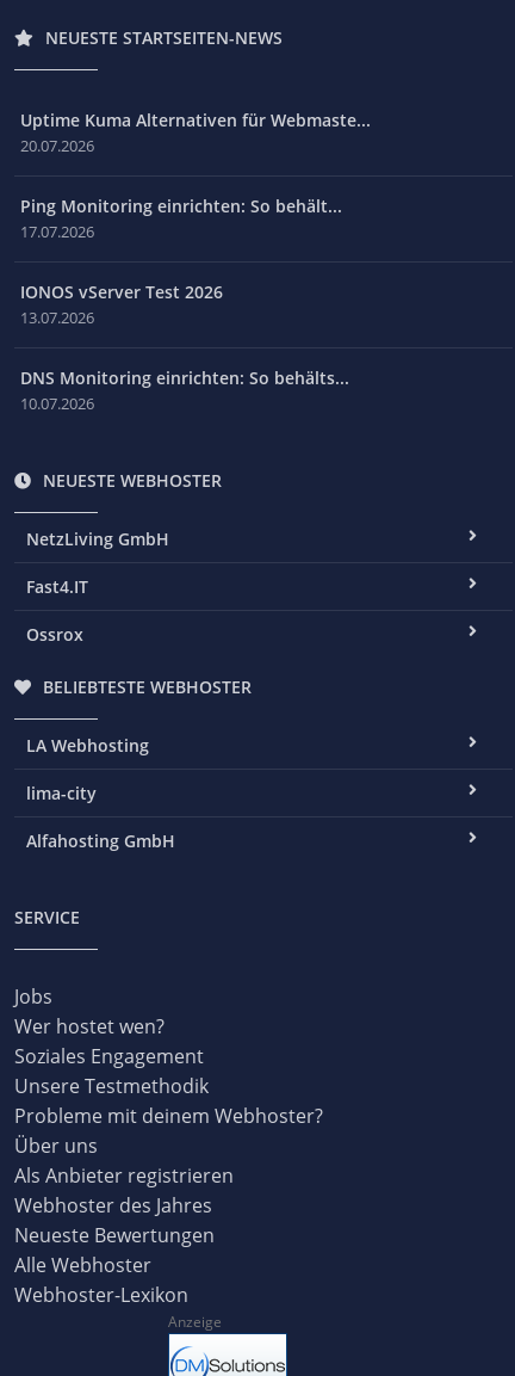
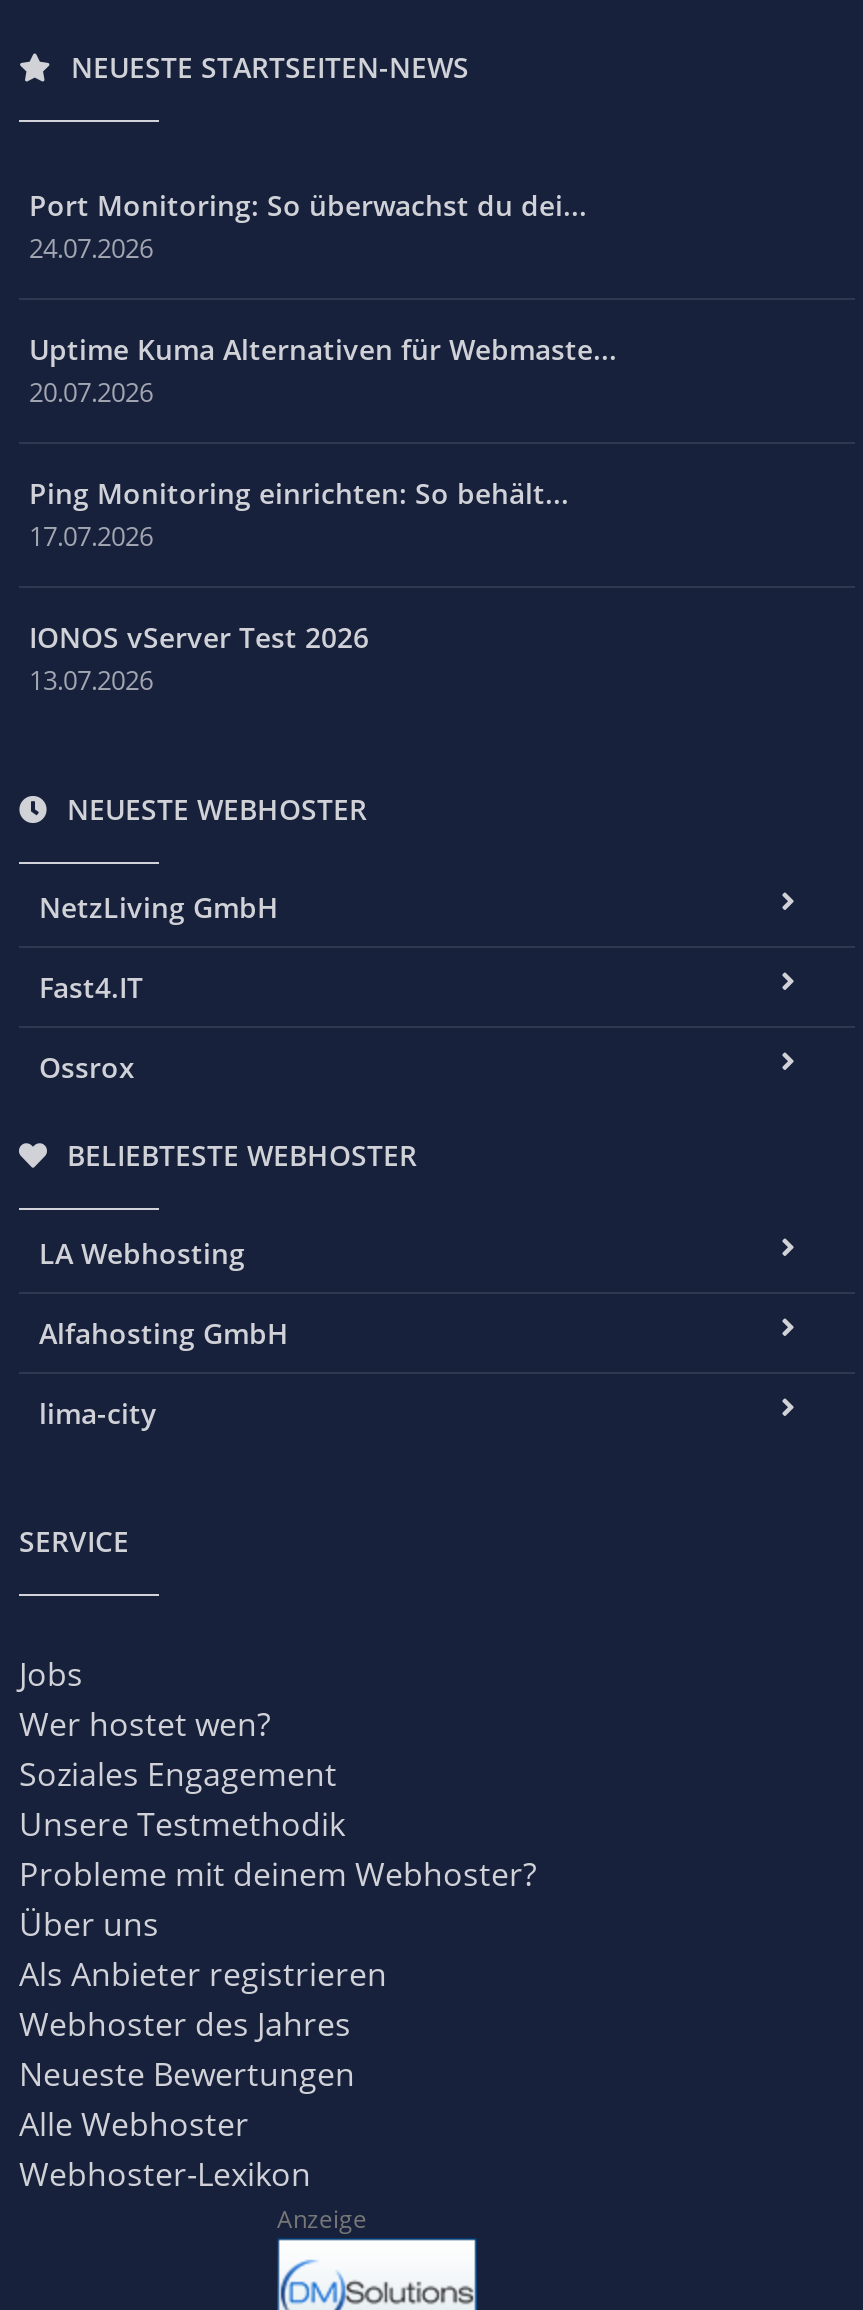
+ Port Monitoring: So überwachst du dei...
+ 24.07.2026

moved down: Uptime Kuma Alternativen für Webmaste... | 20.07.2026 | Ping Monitoring einrichten: So behält... | 17.07.2026 | IONOS vServer Test 2026 | 13.07.2026

- DNS Monitoring einrichten: So behälts...
- 10.07.2026

moved down: lima-city

moved up: Alfahosting GmbH
